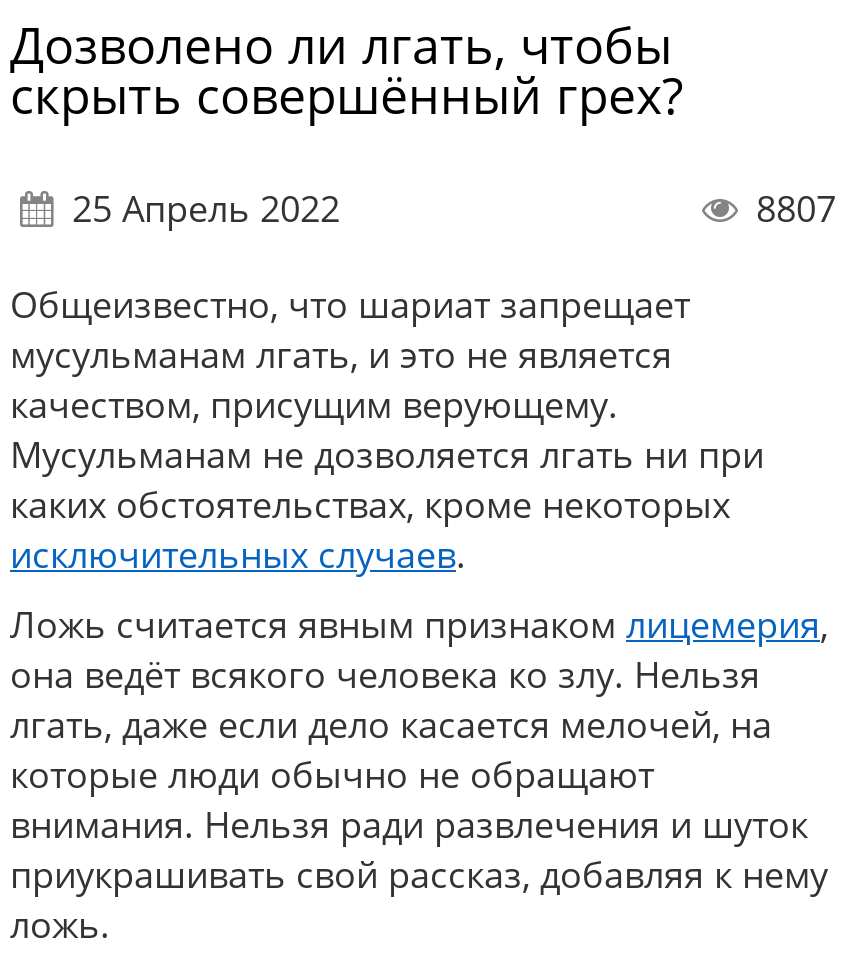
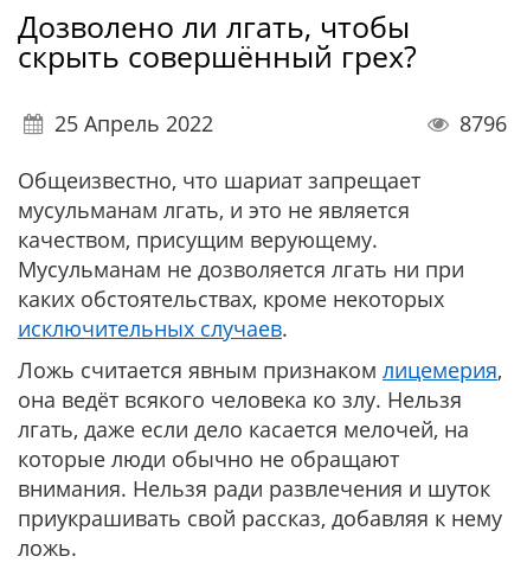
- 8807
+ 8796
